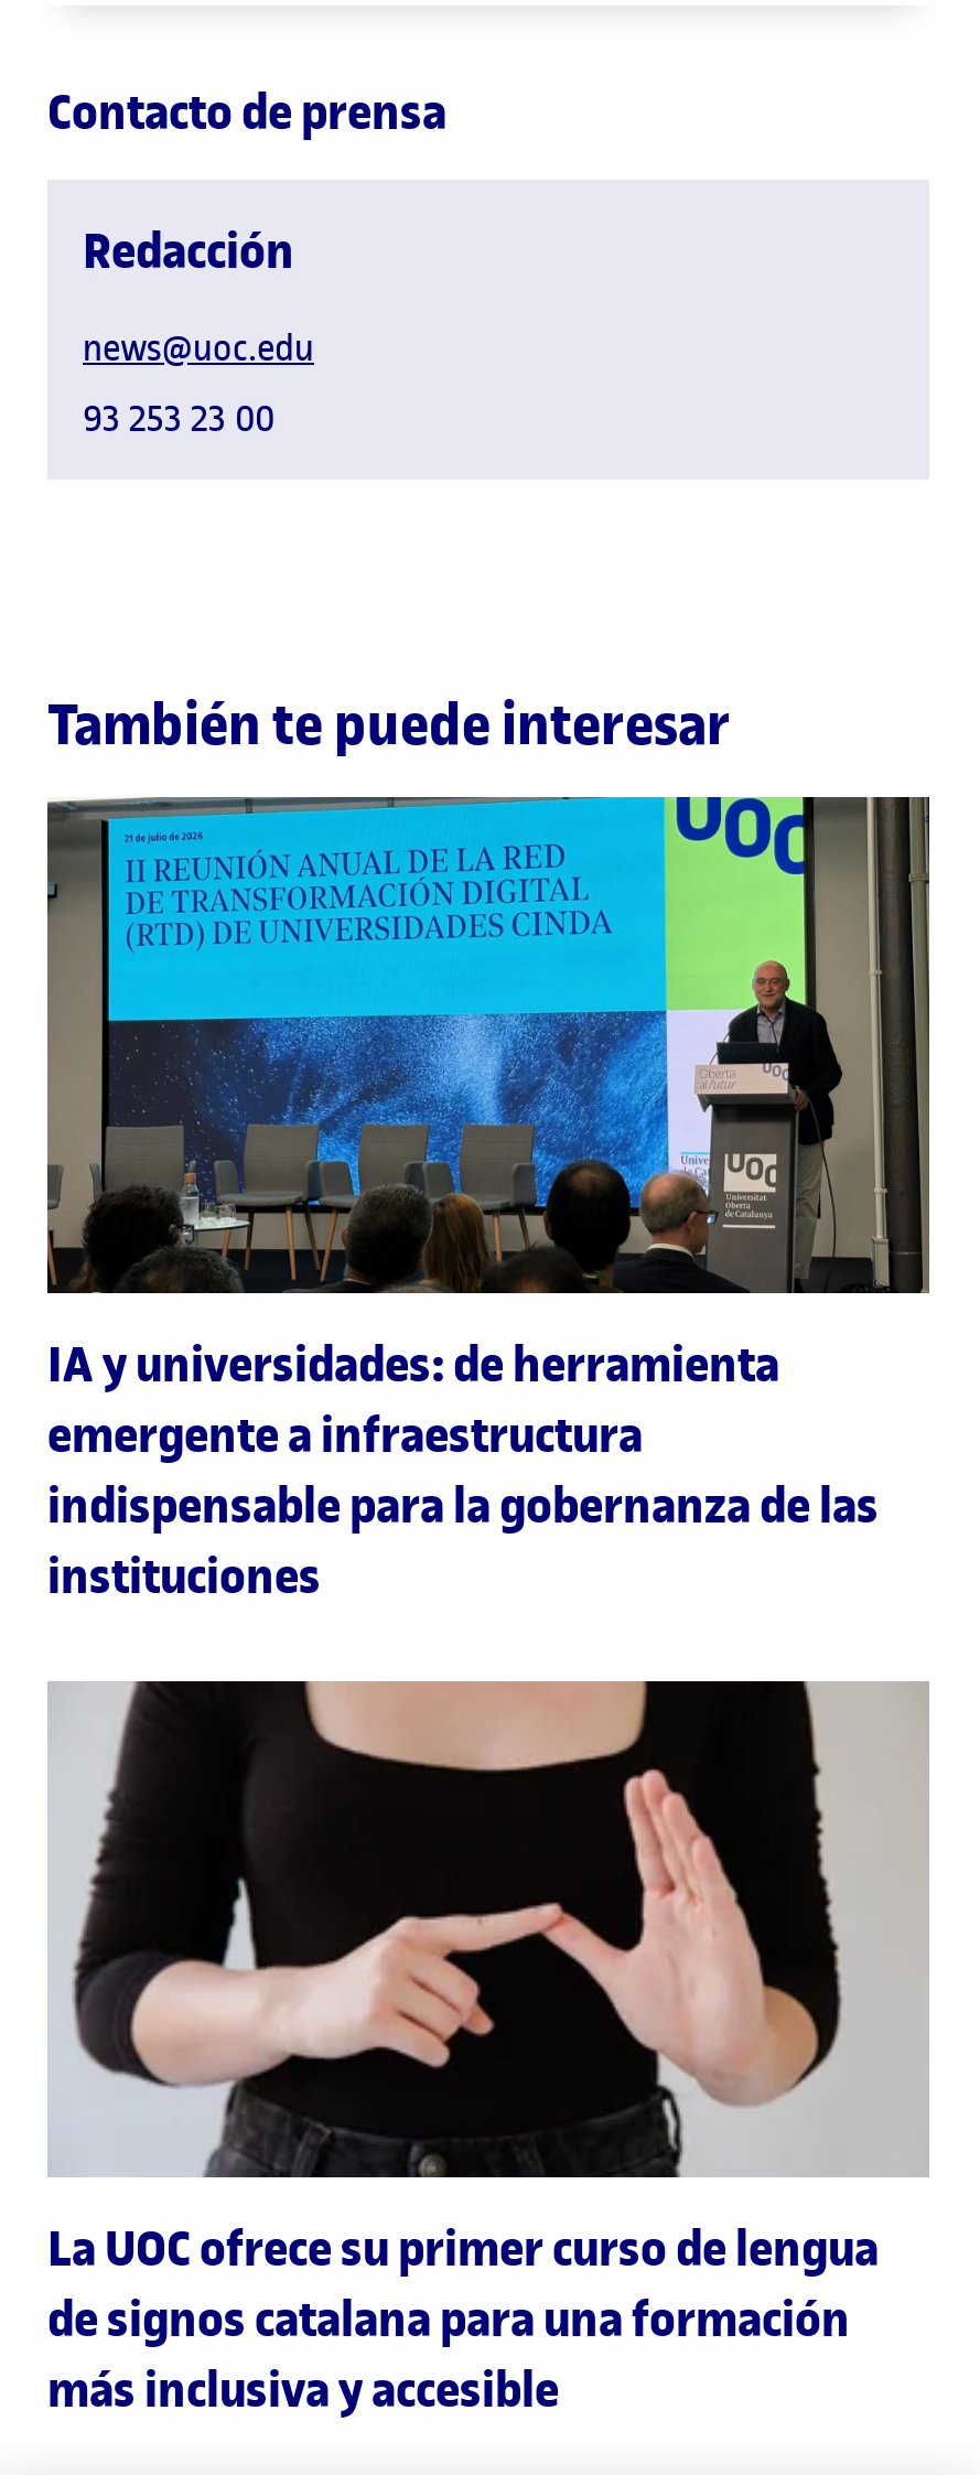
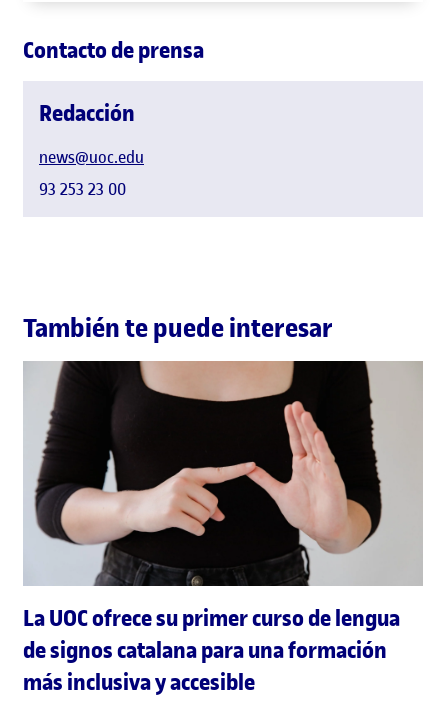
- [image]
- IA y universidades: de herramienta
- emergente a infraestructura
- indispensable para la gobernanza de las
- instituciones
